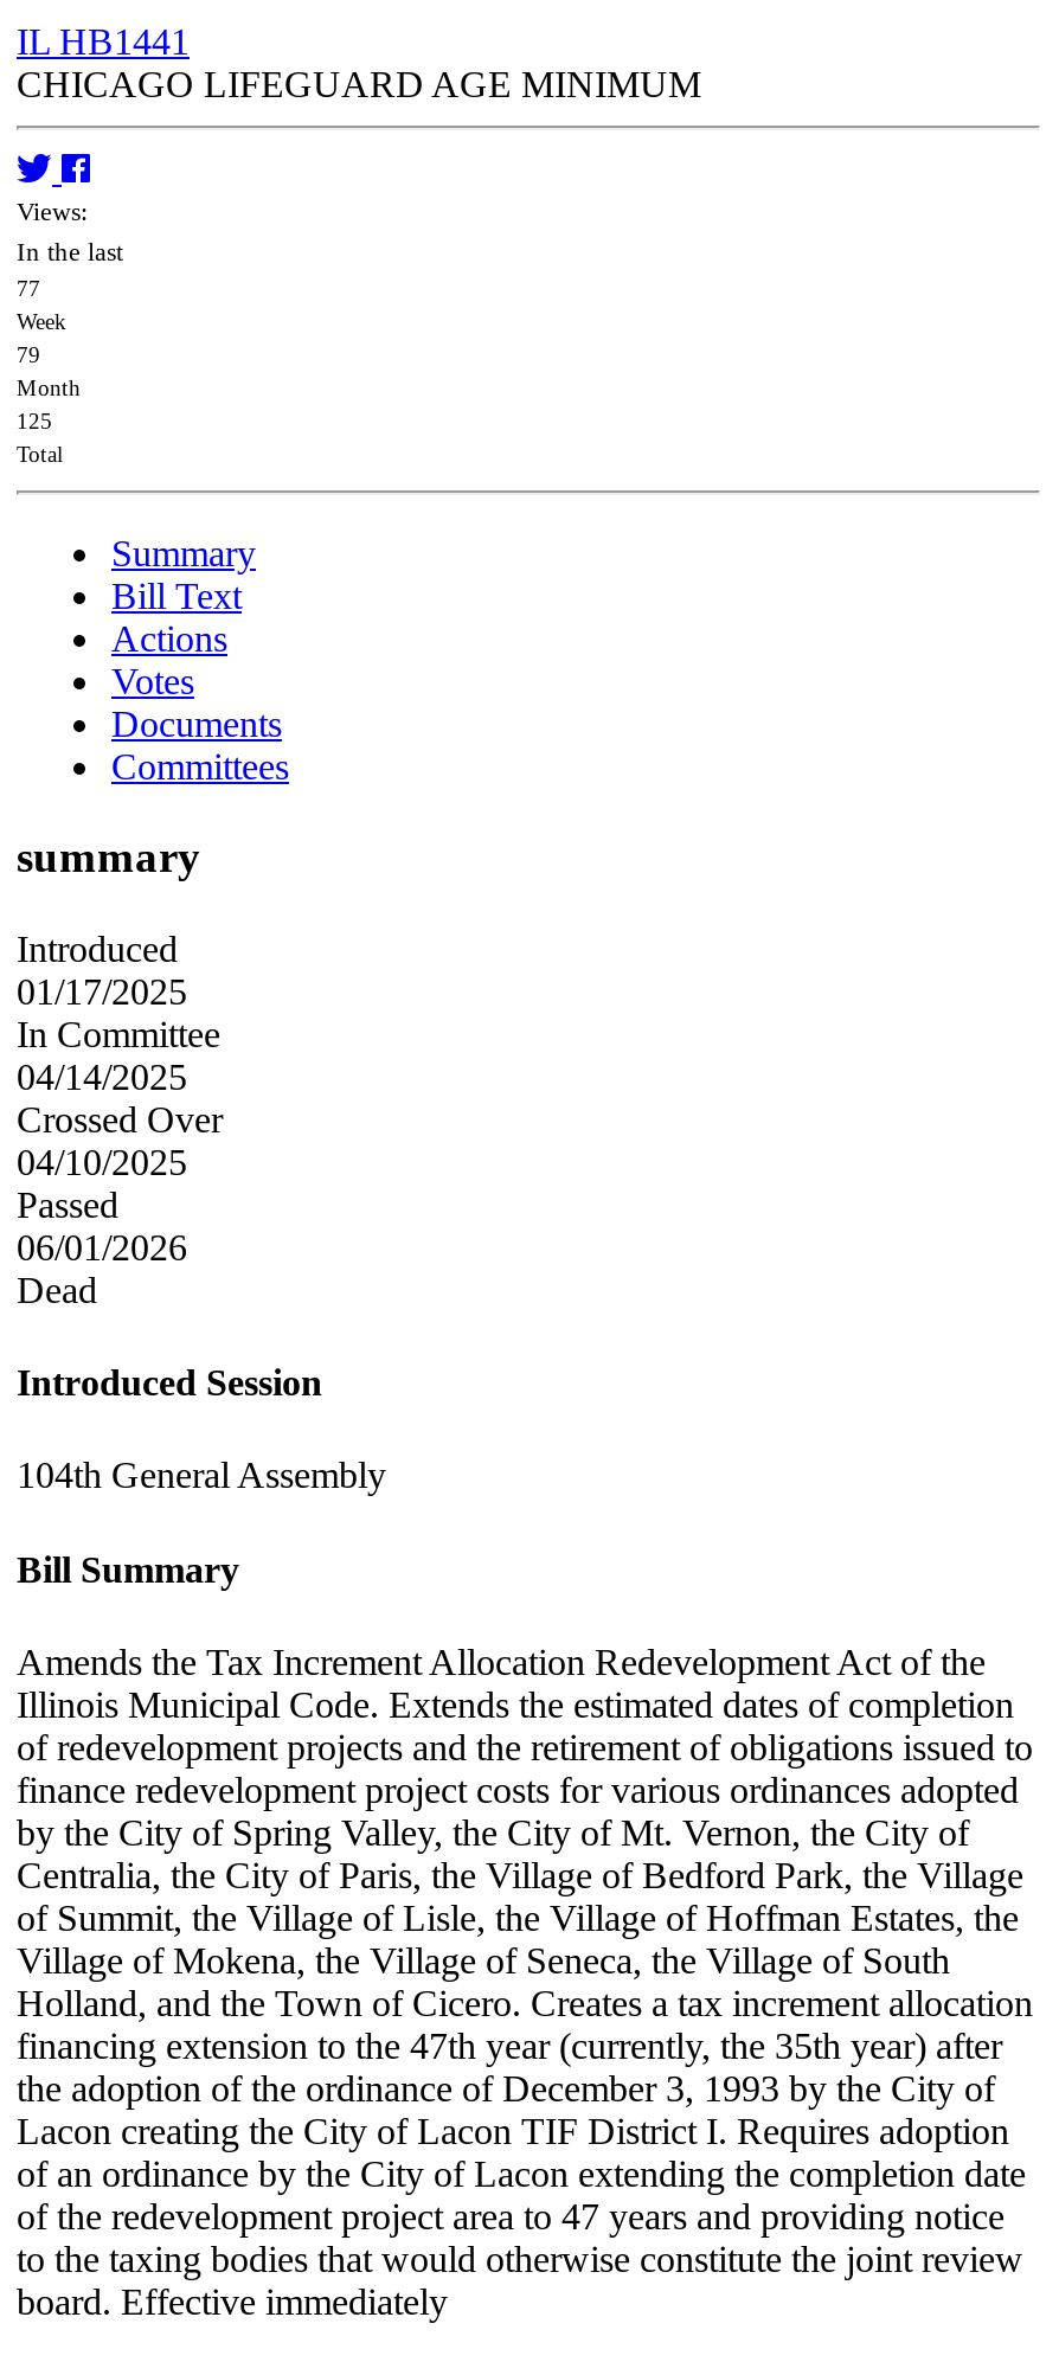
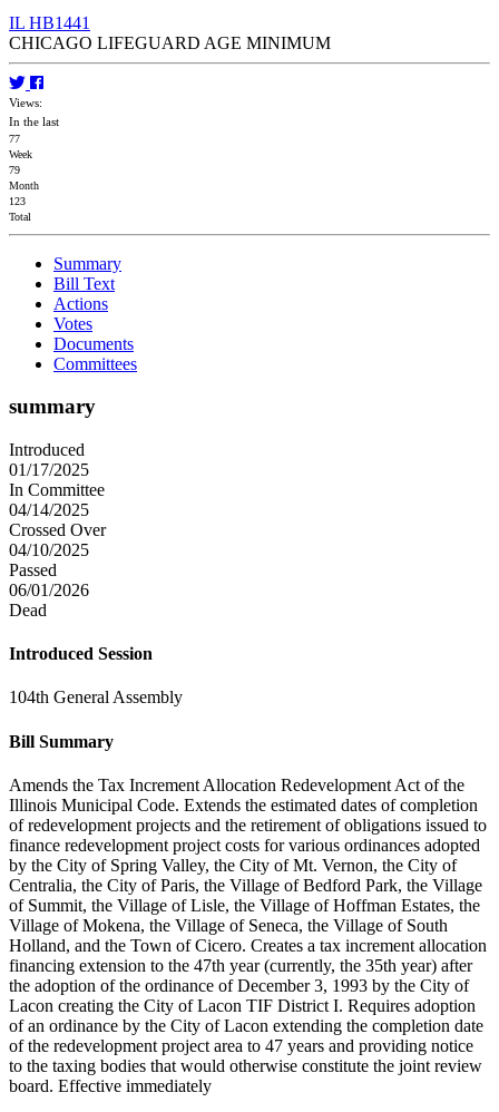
- 125
+ 123
